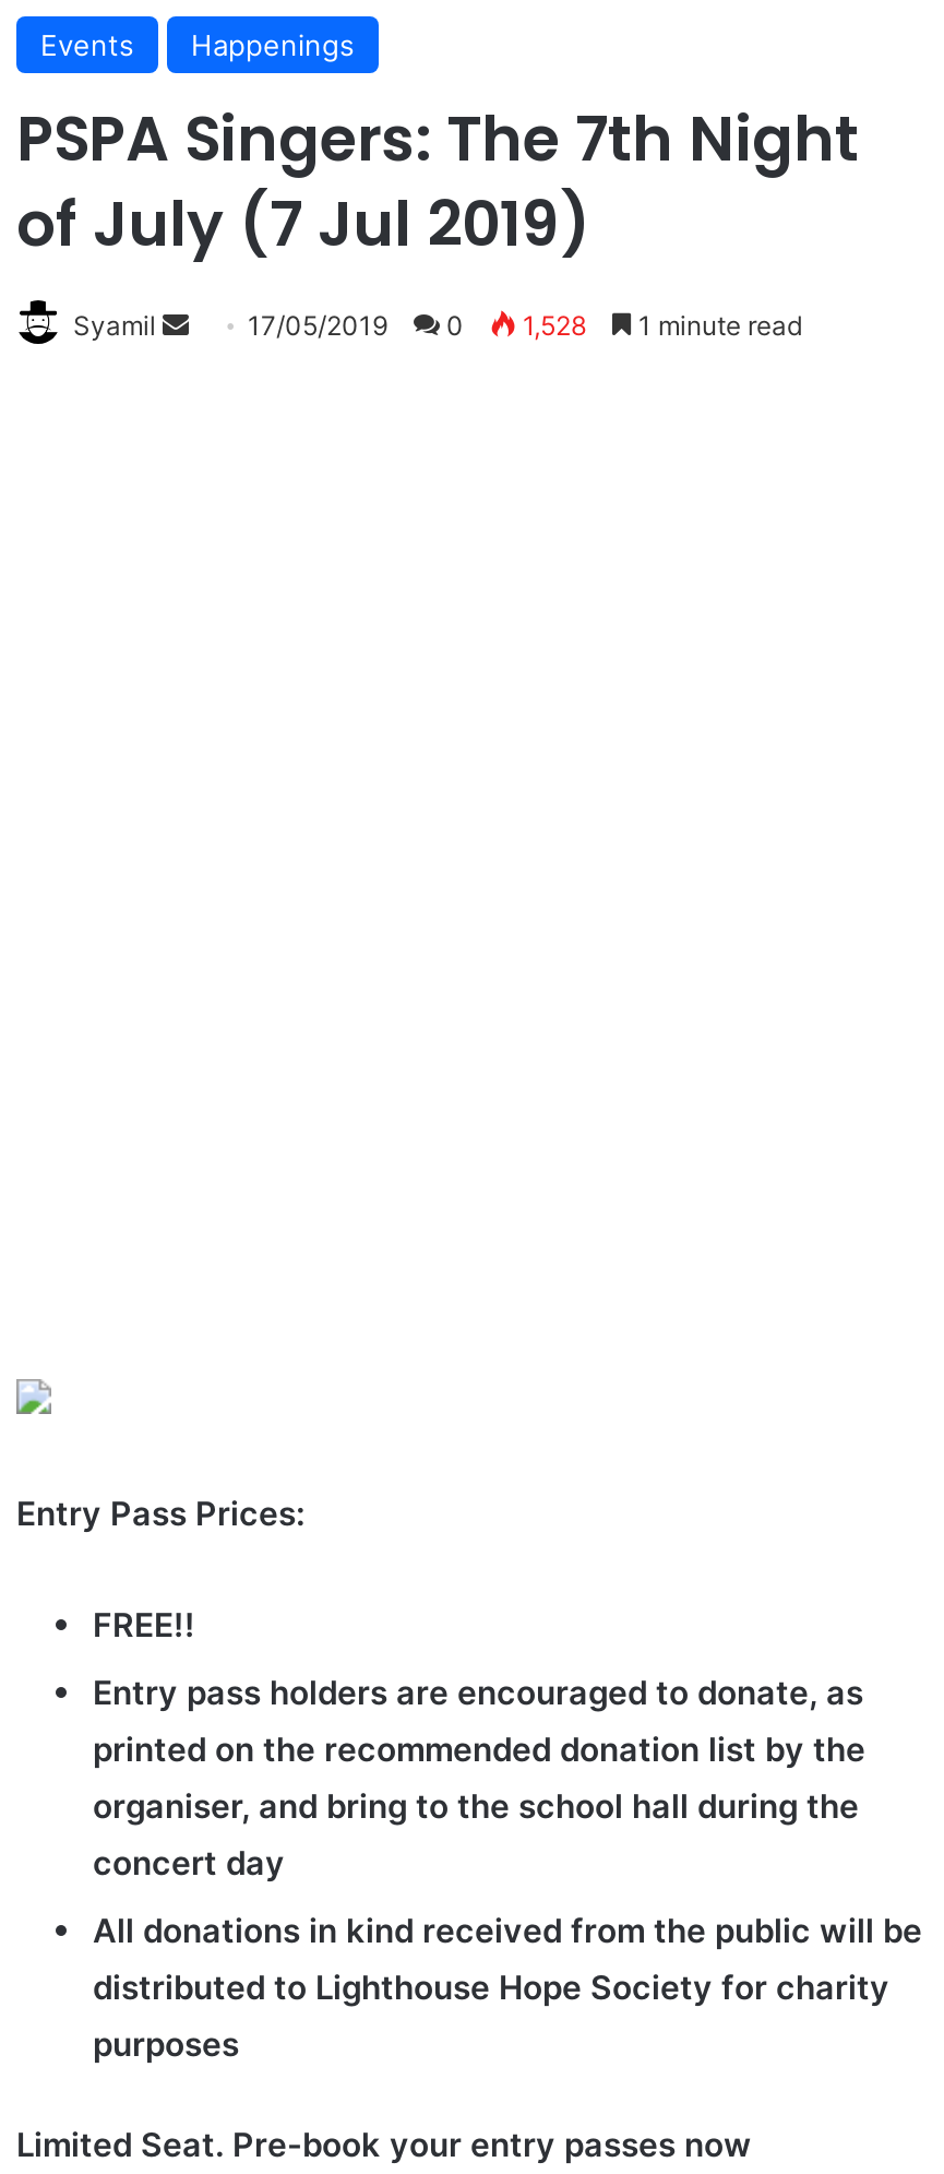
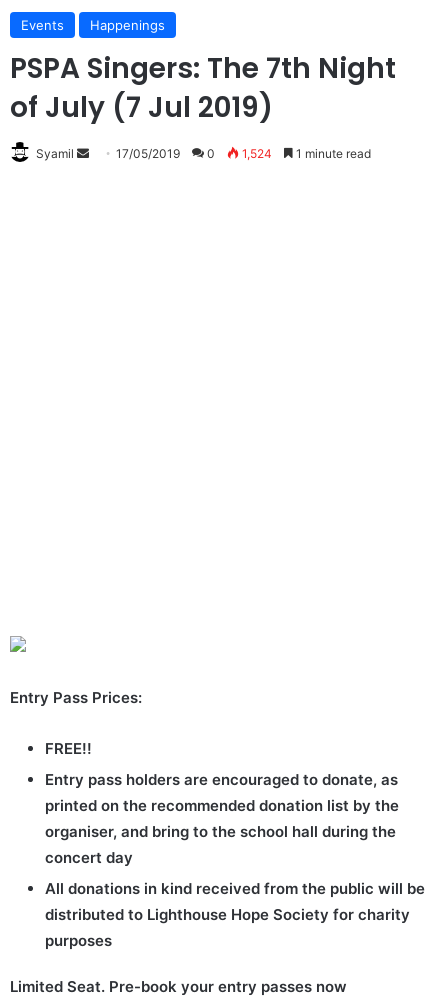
- 1,528
+ 1,524
